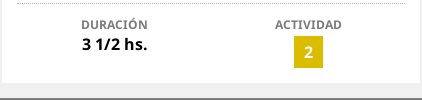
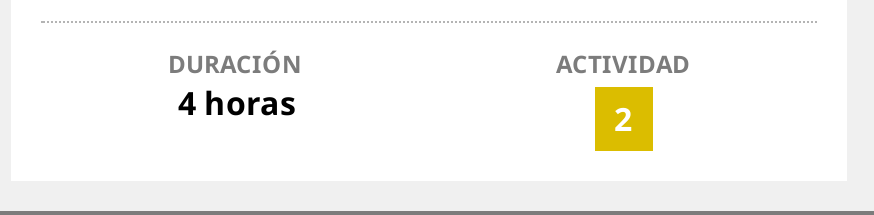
- 3 1/2 hs.
+ 4 horas
